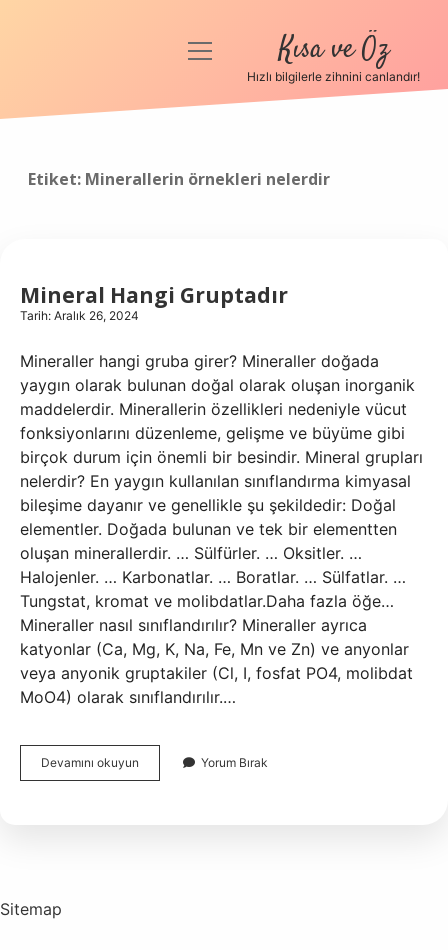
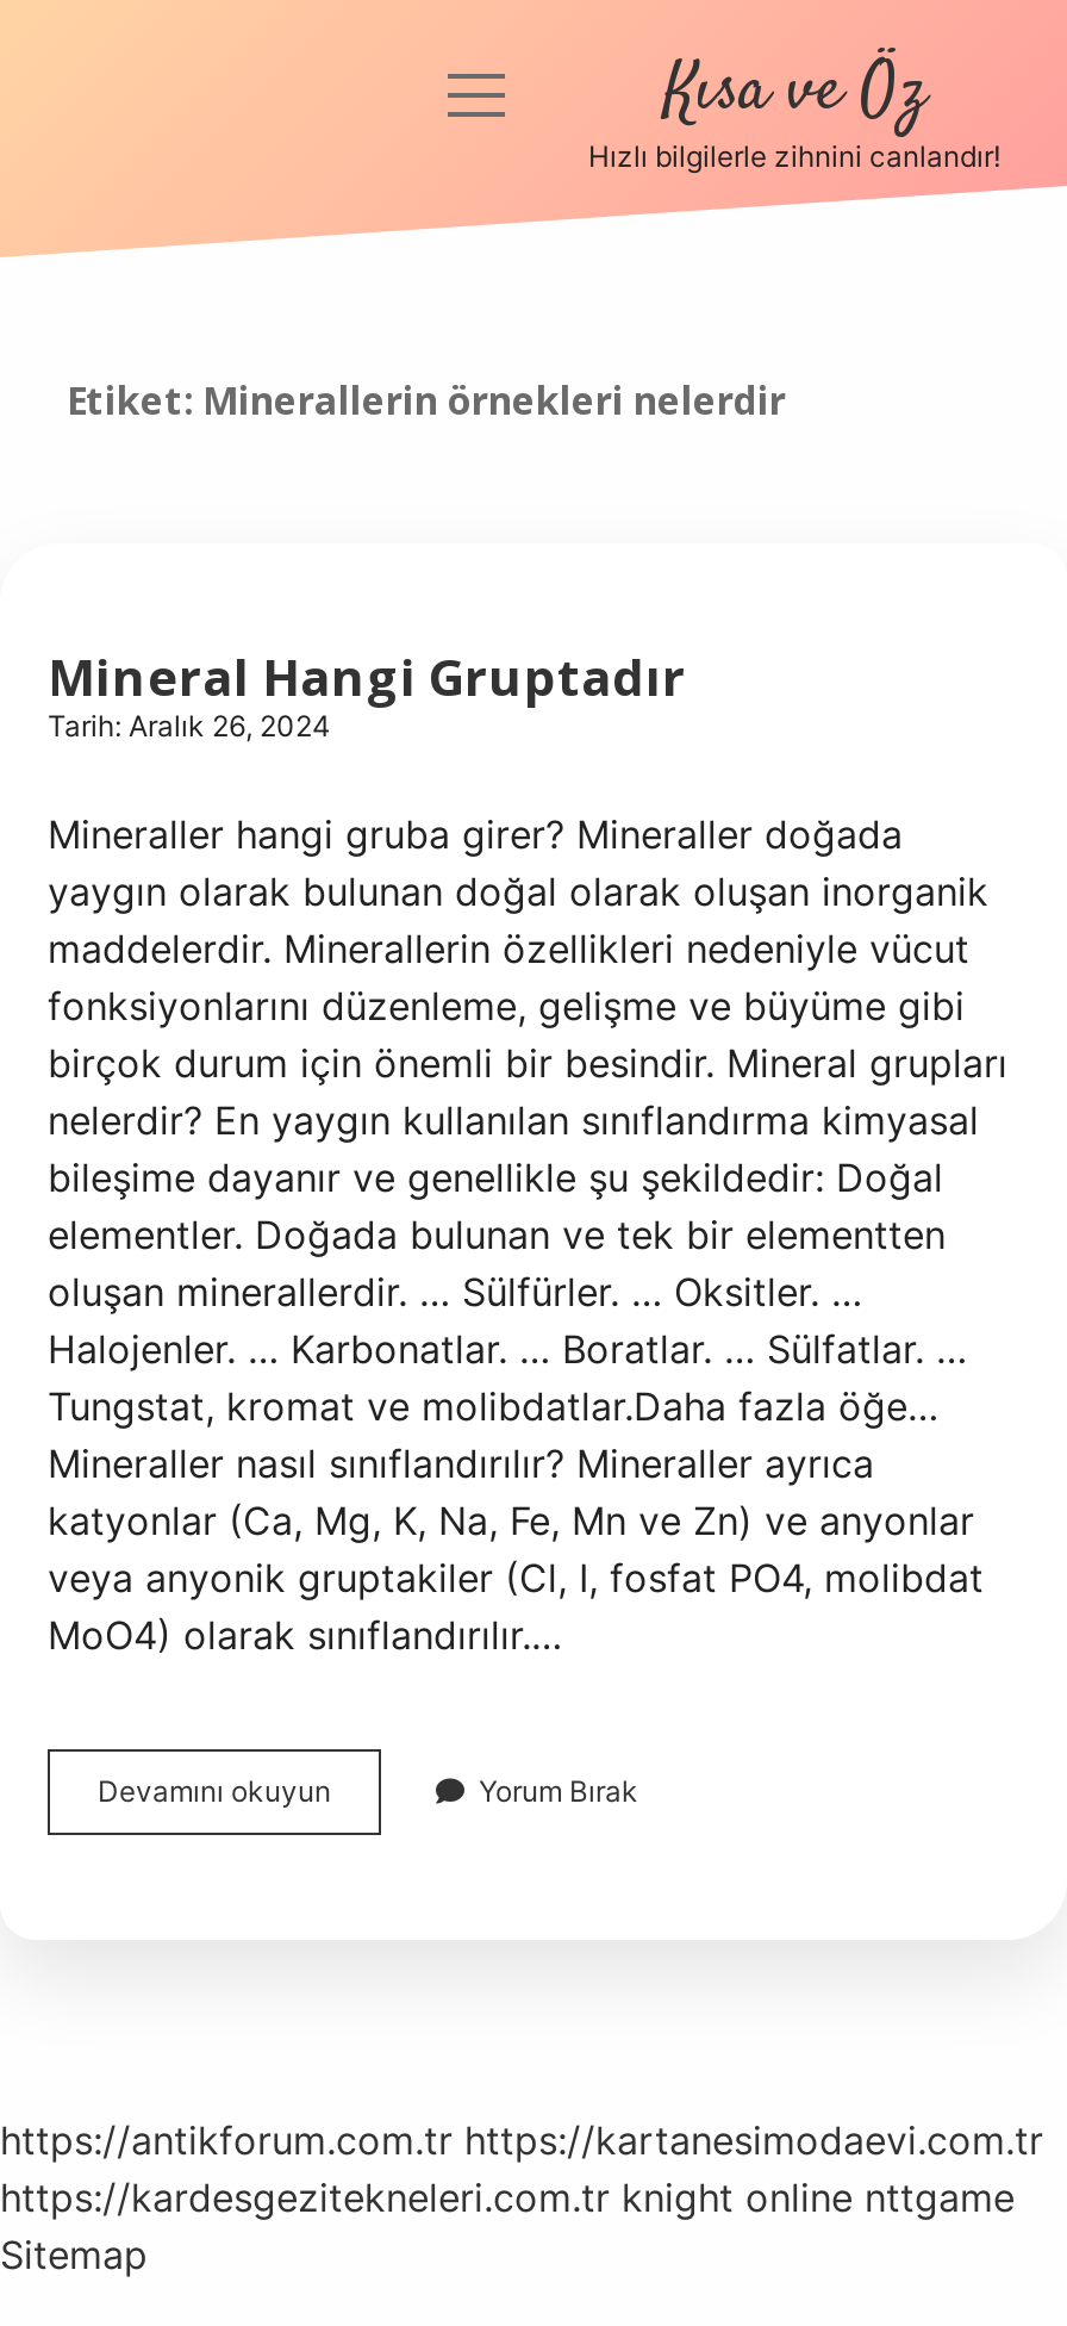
+ https://antikforum.com.tr https://kartanesimodaevi.com.tr
+ https://kardesgezitekneleri.com.tr knight online nttgame
